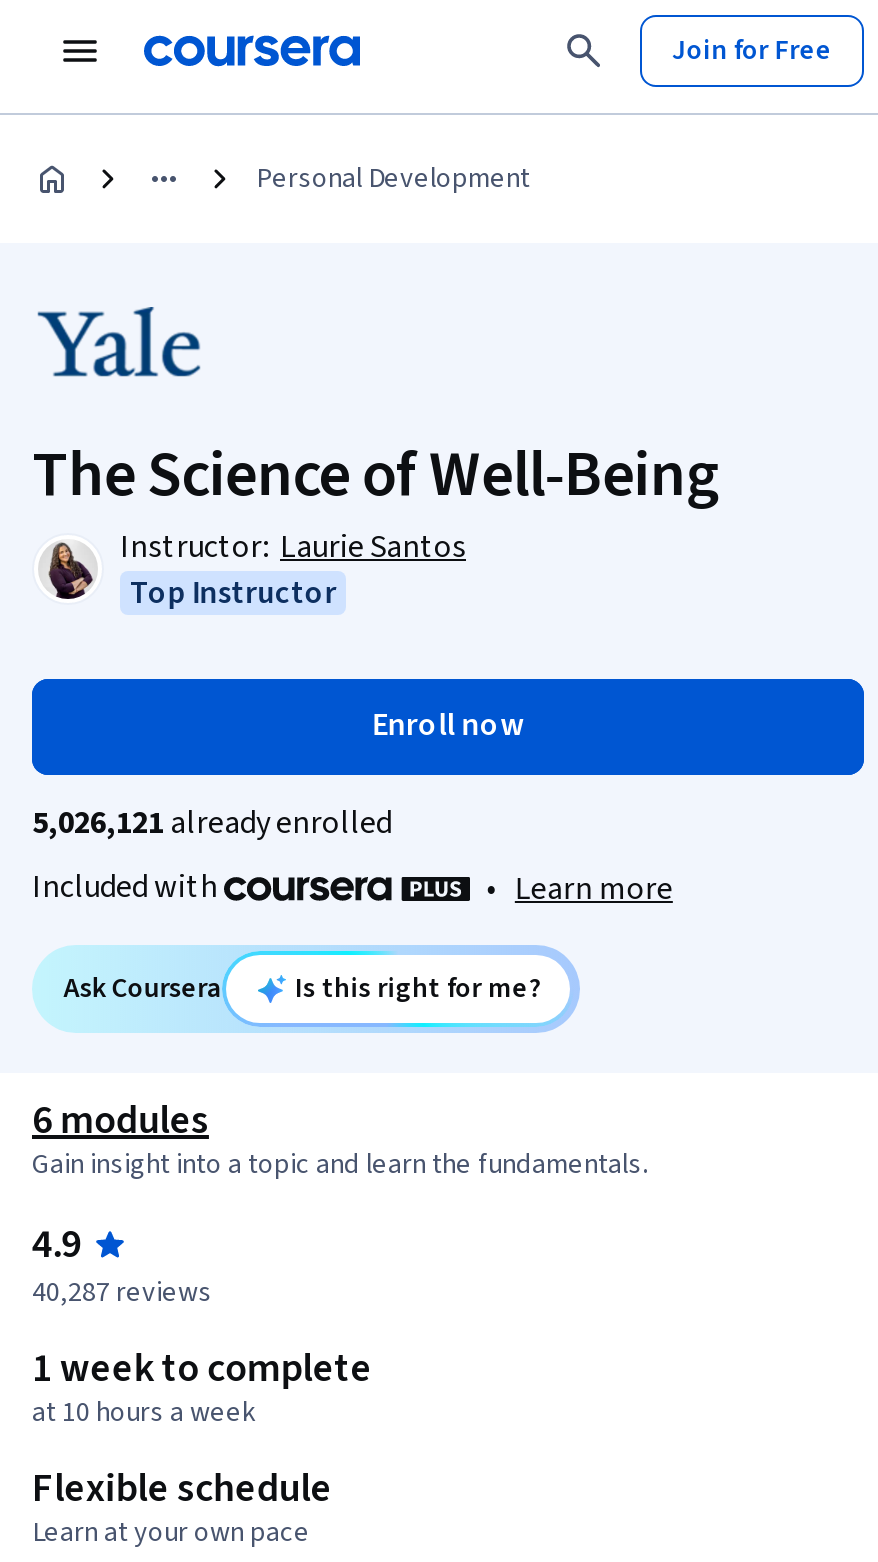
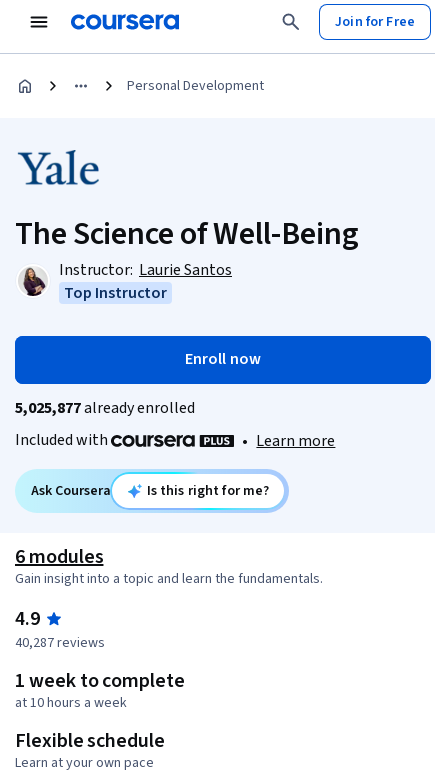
- 5,026,121 already enrolled
+ 5,025,877 already enrolled
